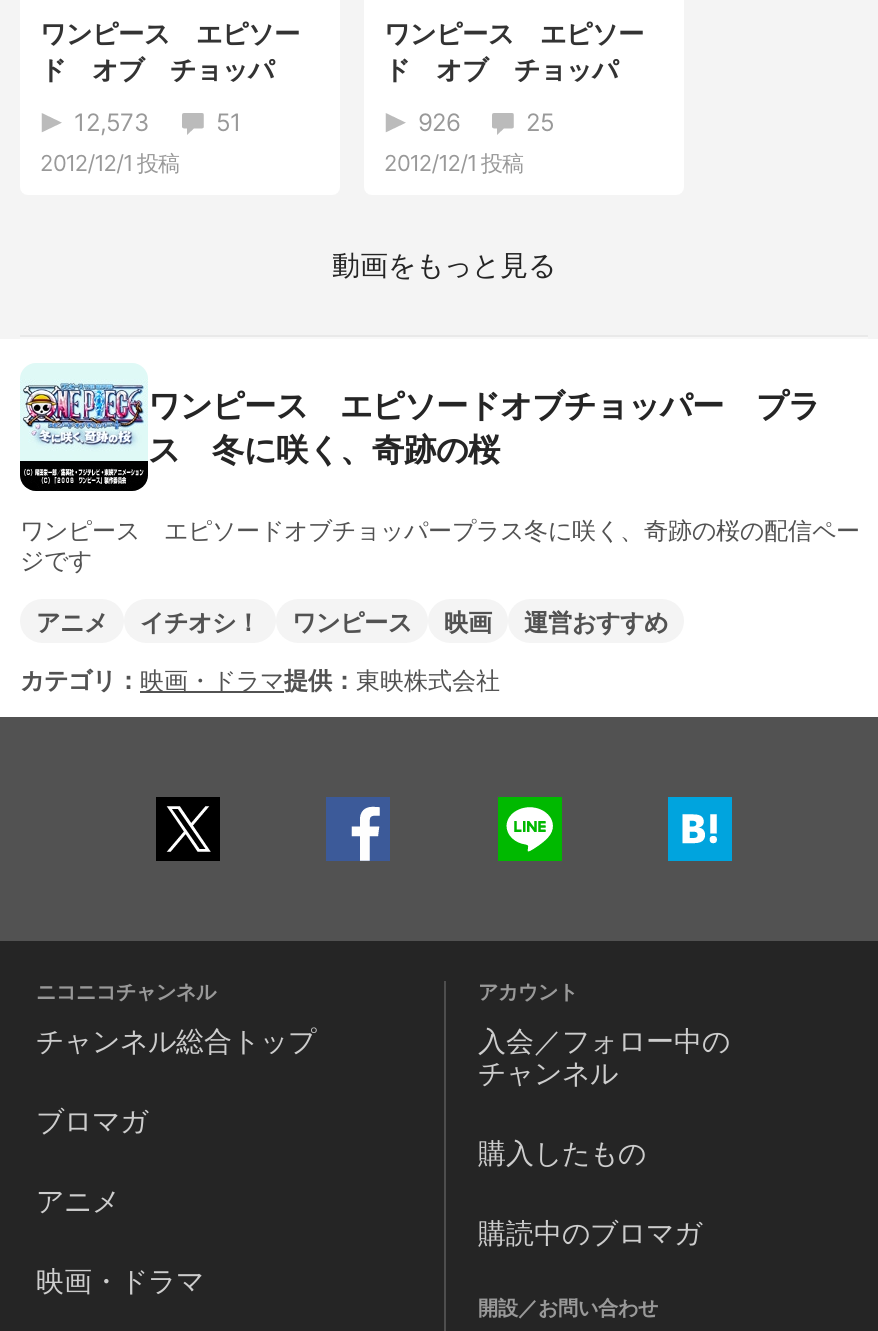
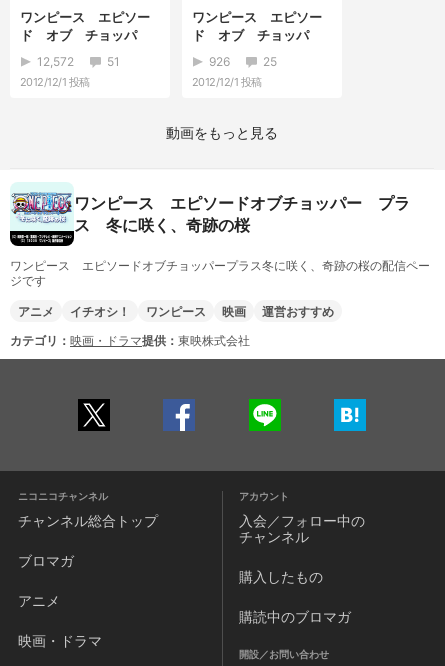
- 12,573
+ 12,572
